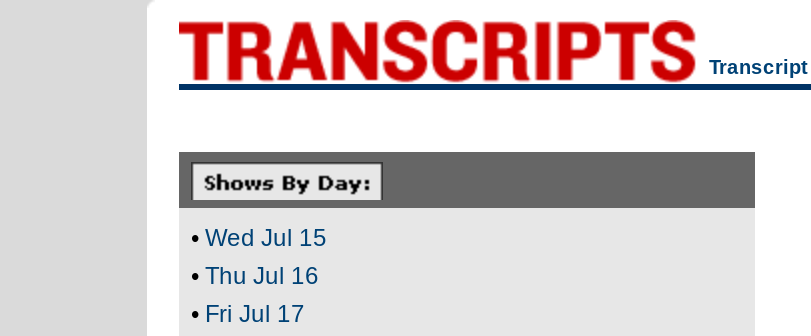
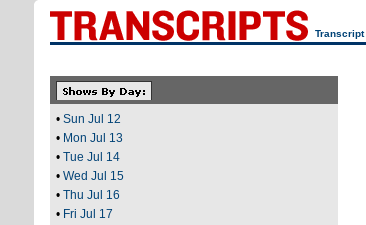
+ • Sun Jul 12
+ • Mon Jul 13
+ • Tue Jul 14
